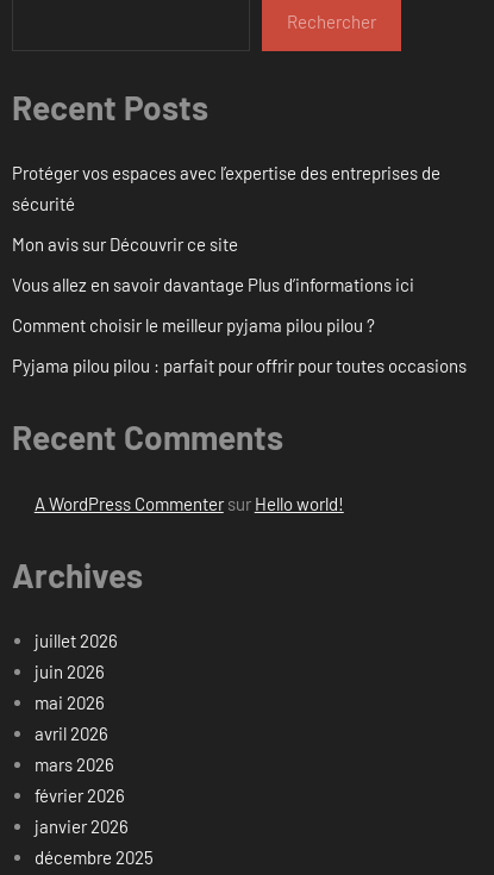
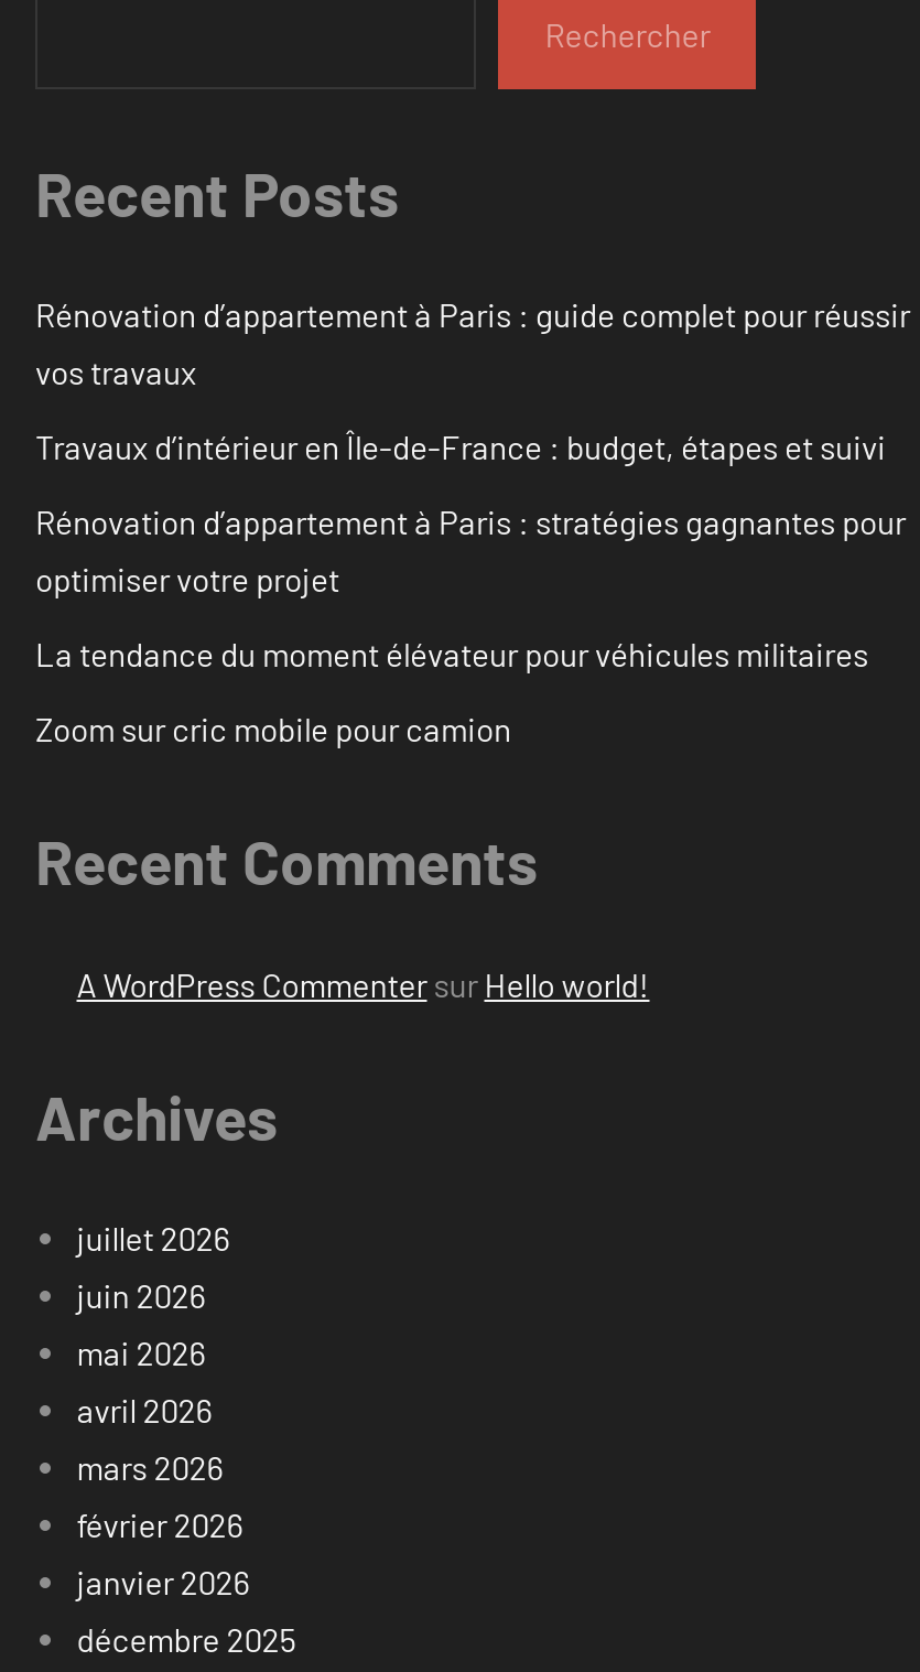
- Protéger vos espaces avec l’expertise des entreprises de
- sécurité
+ Rénovation d’appartement à Paris : guide complet pour réussir
+ vos travaux

- Mon avis sur Découvrir ce site
+ Travaux d’intérieur en Île-de-France : budget, étapes et suivi

- Vous allez en savoir davantage Plus d’informations ici
+ Rénovation d’appartement à Paris : stratégies gagnantes pour
+ optimiser votre projet

- Comment choisir le meilleur pyjama pilou pilou ?
+ La tendance du moment élévateur pour véhicules militaires

- Pyjama pilou pilou : parfait pour offrir pour toutes occasions
+ Zoom sur cric mobile pour camion
